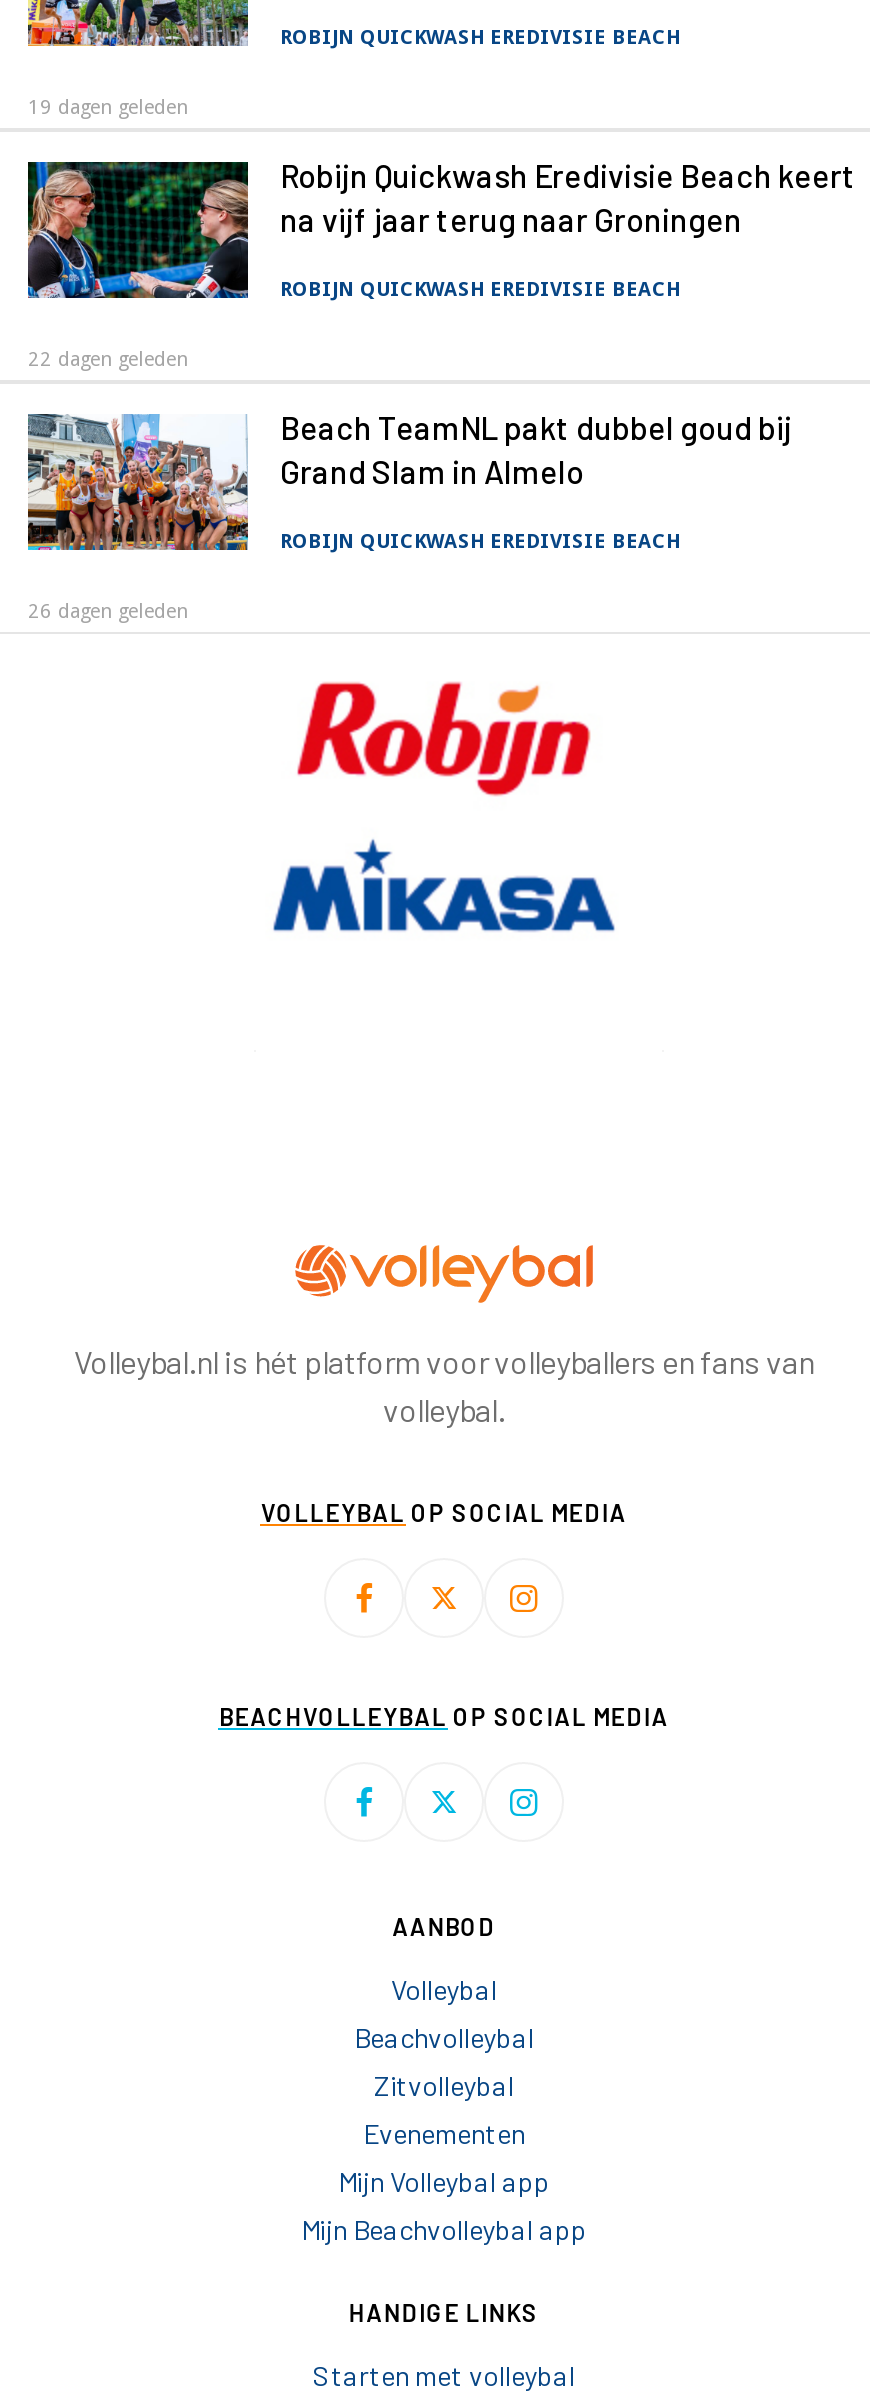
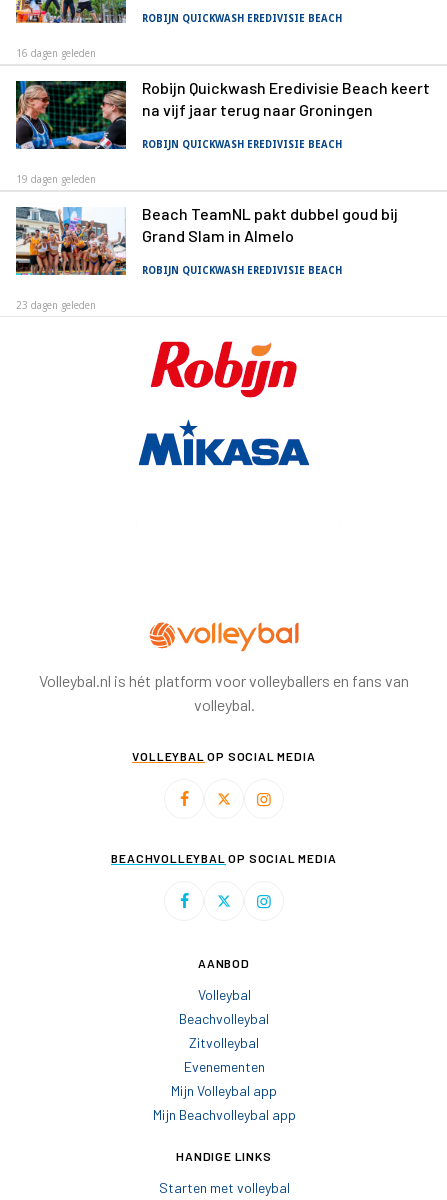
+ 16 dagen geleden

moved down: 19 dagen geleden

- 22 dagen geleden

- 26 dagen geleden
+ 23 dagen geleden
